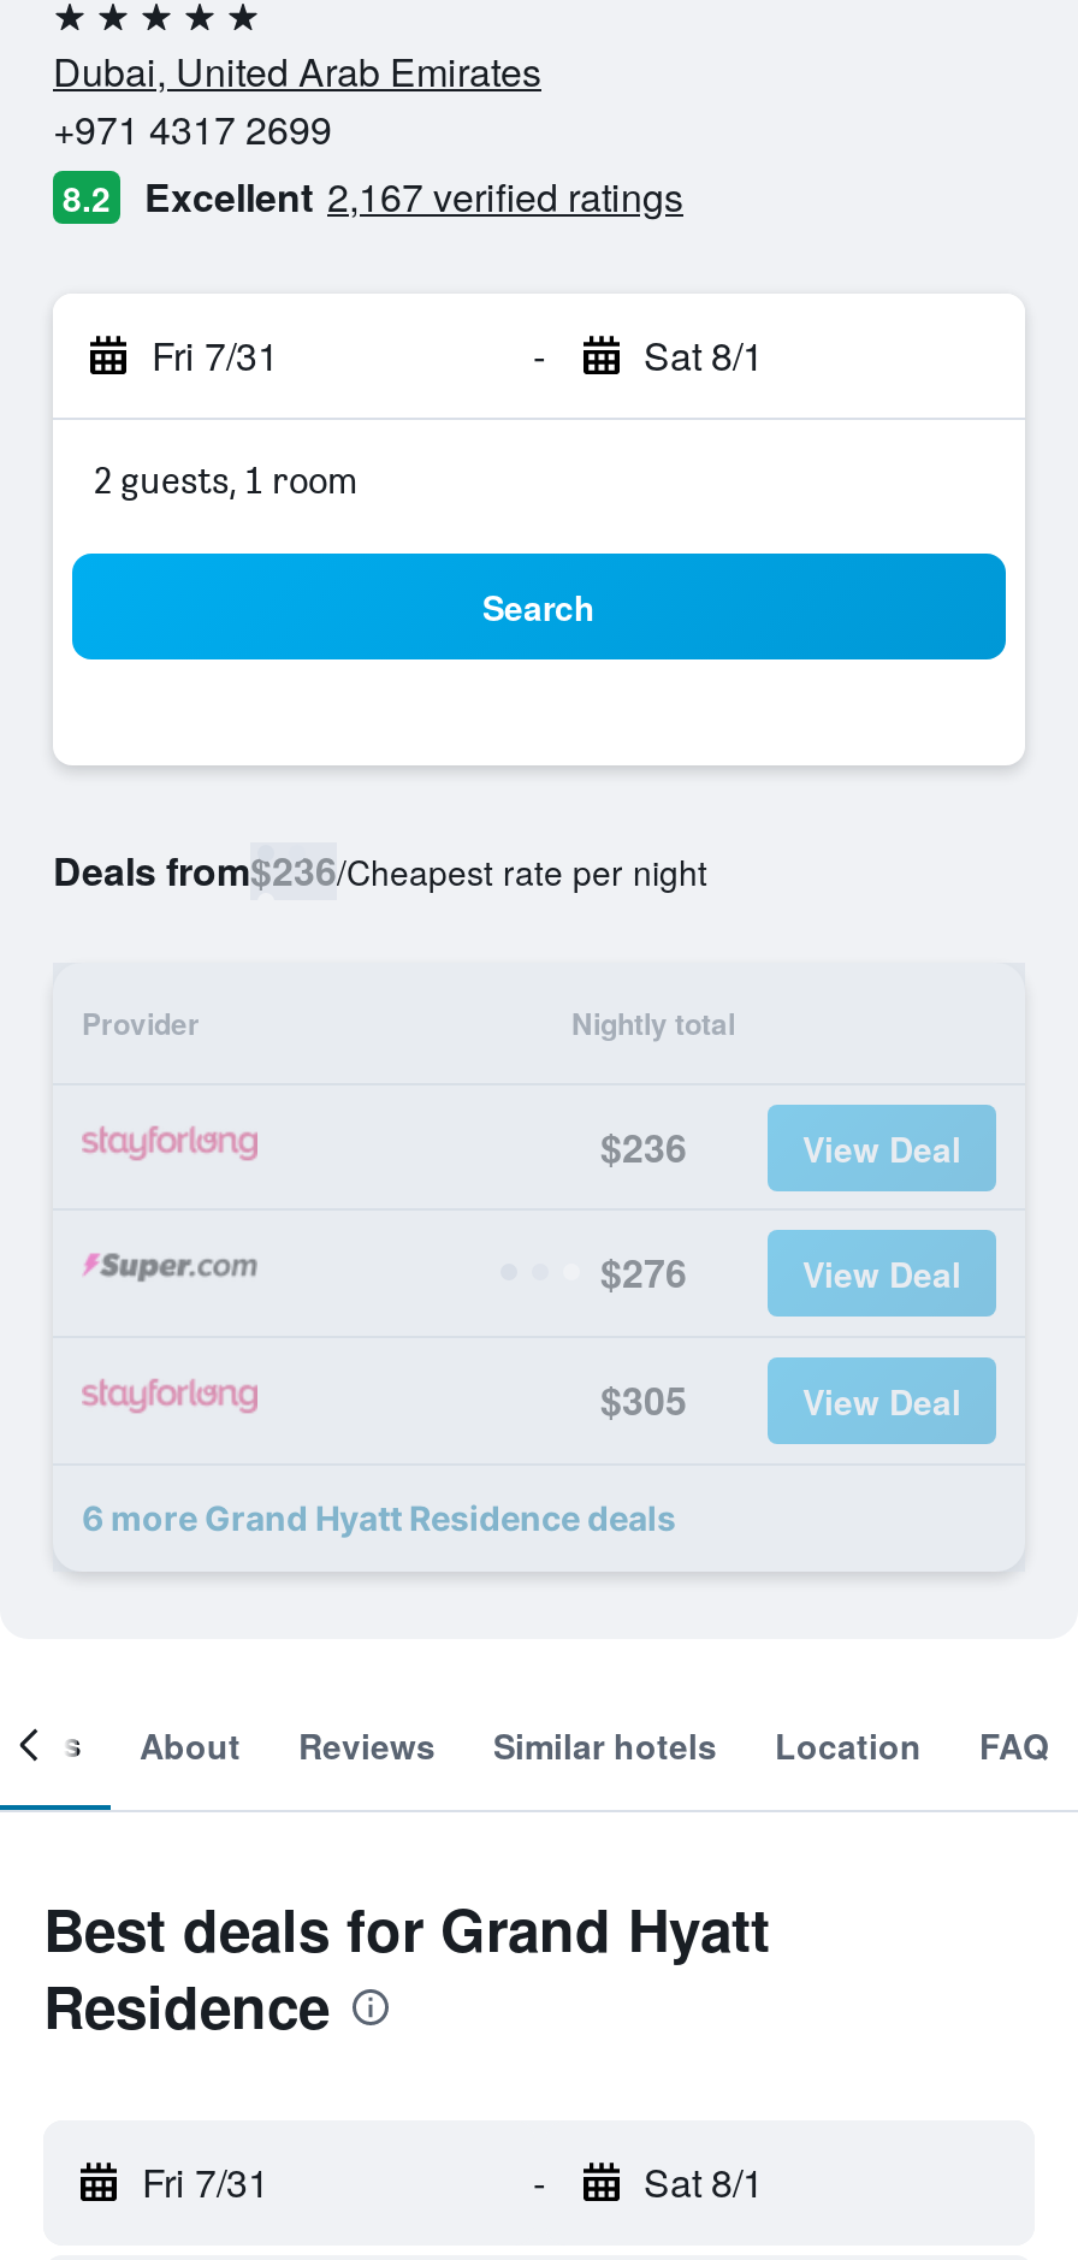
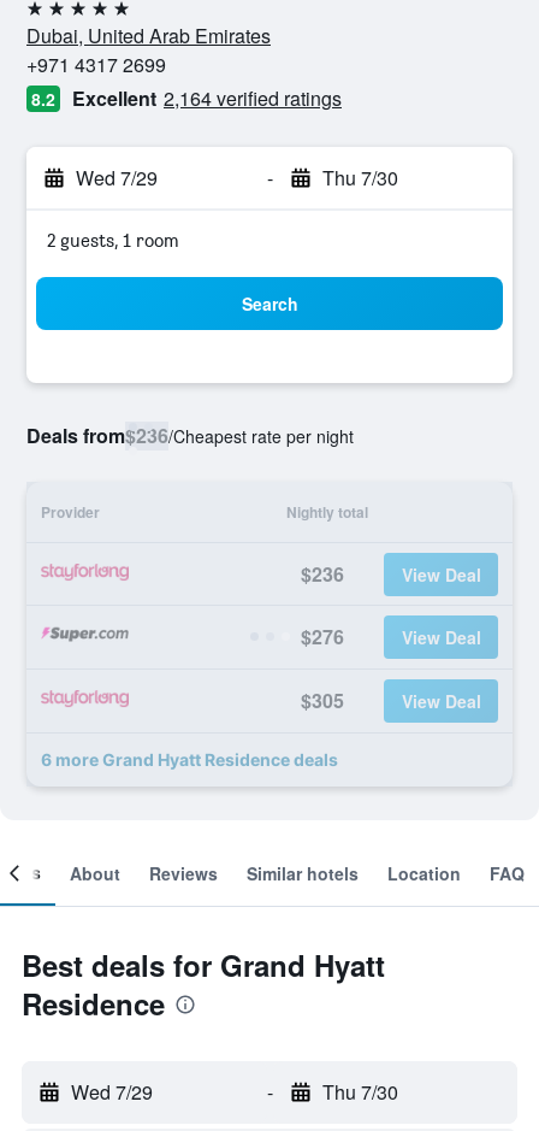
- Excellent 2,167 verified ratings
+ Excellent 2,164 verified ratings

- Fri 7/31
+ Wed 7/29

- Sat 8/1
+ Thu 7/30

- Fri 7/31
+ Wed 7/29

- Sat 8/1
+ Thu 7/30
